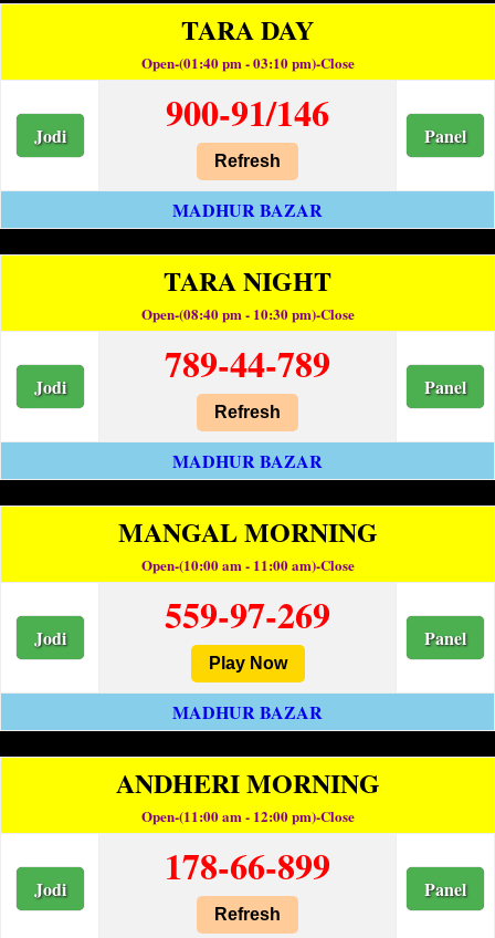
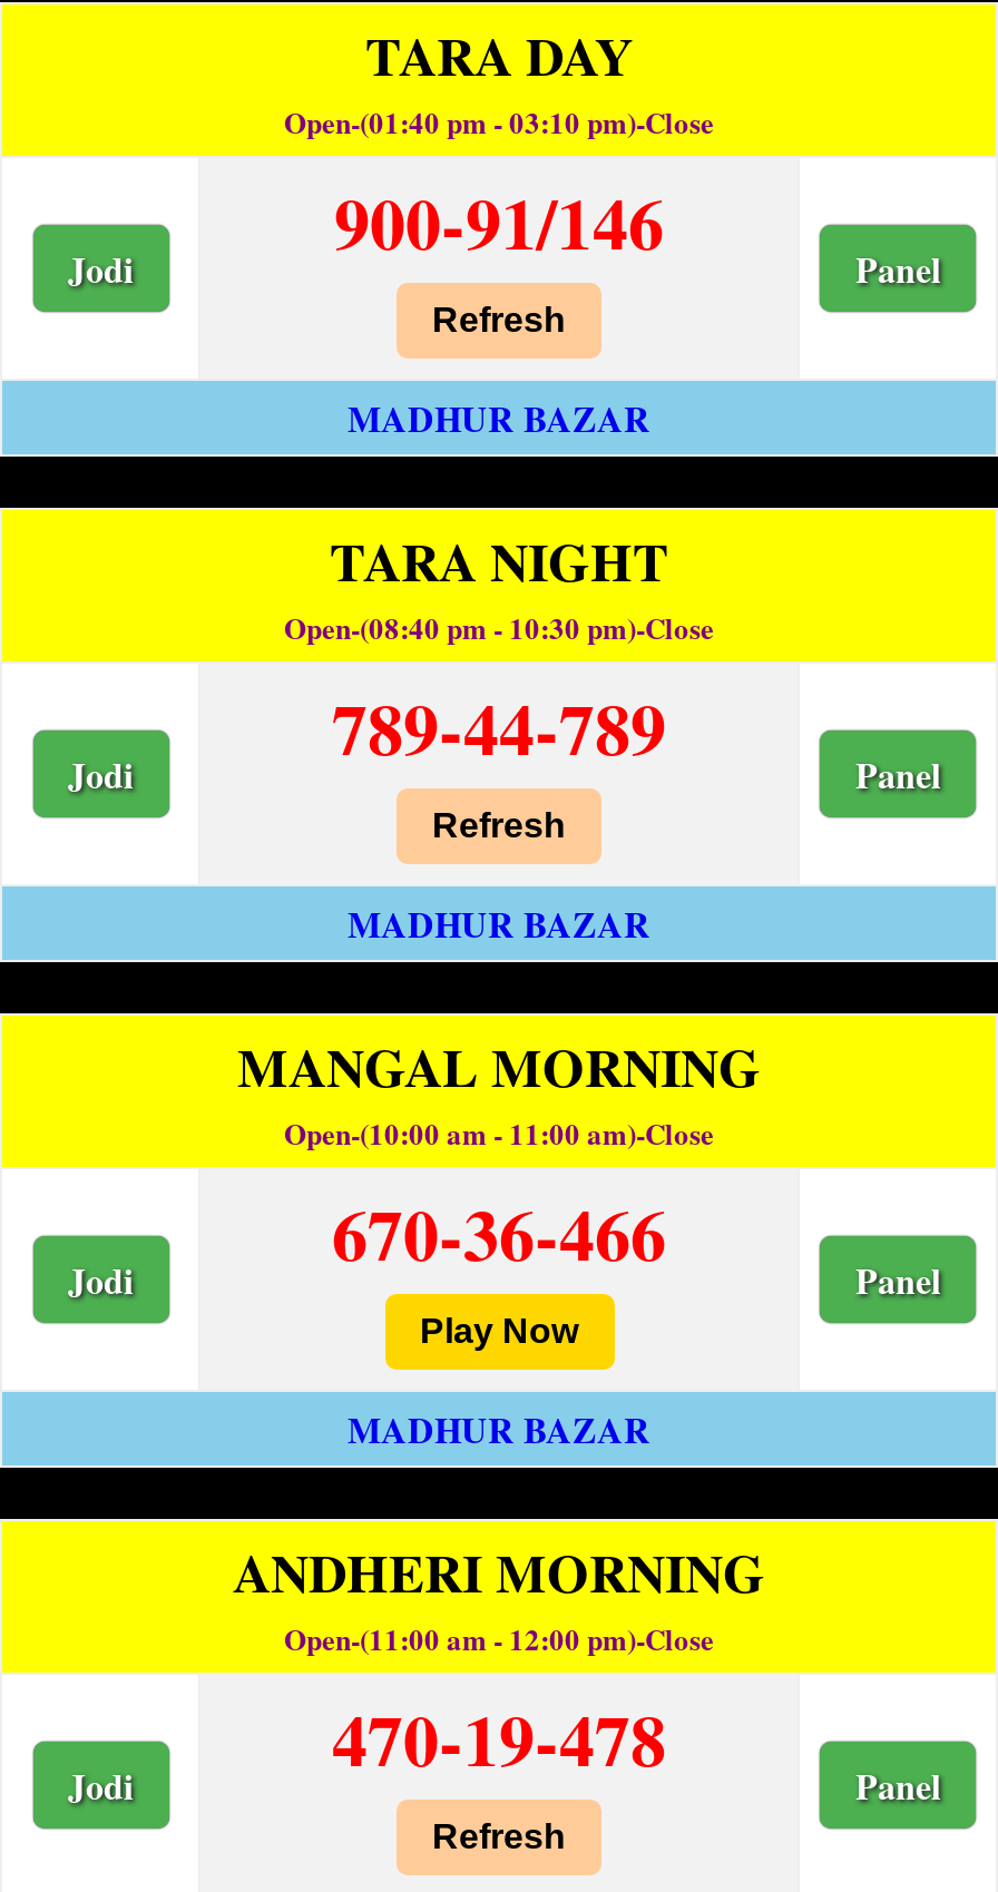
- 559-97-269
+ 670-36-466

- 178-66-899
+ 470-19-478
